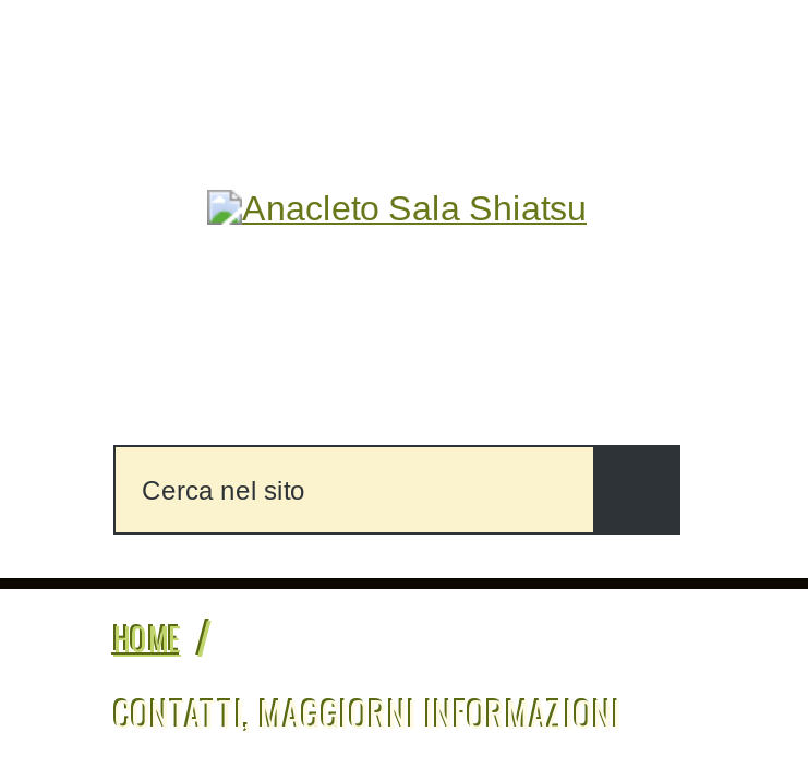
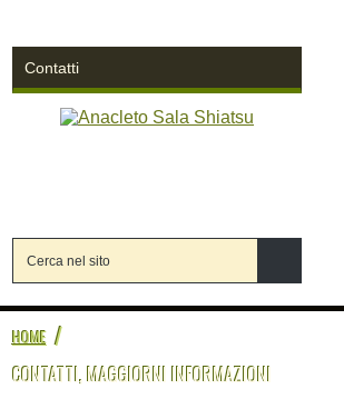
+ [image]
